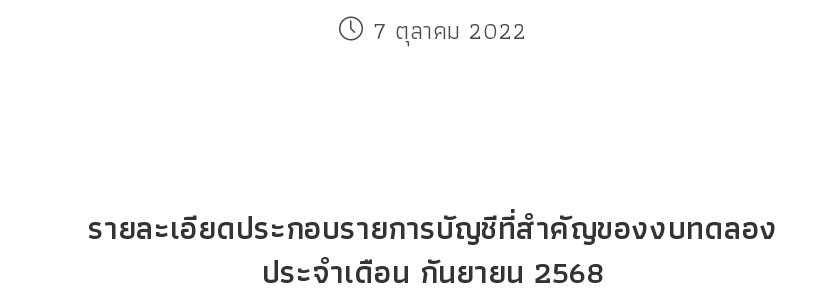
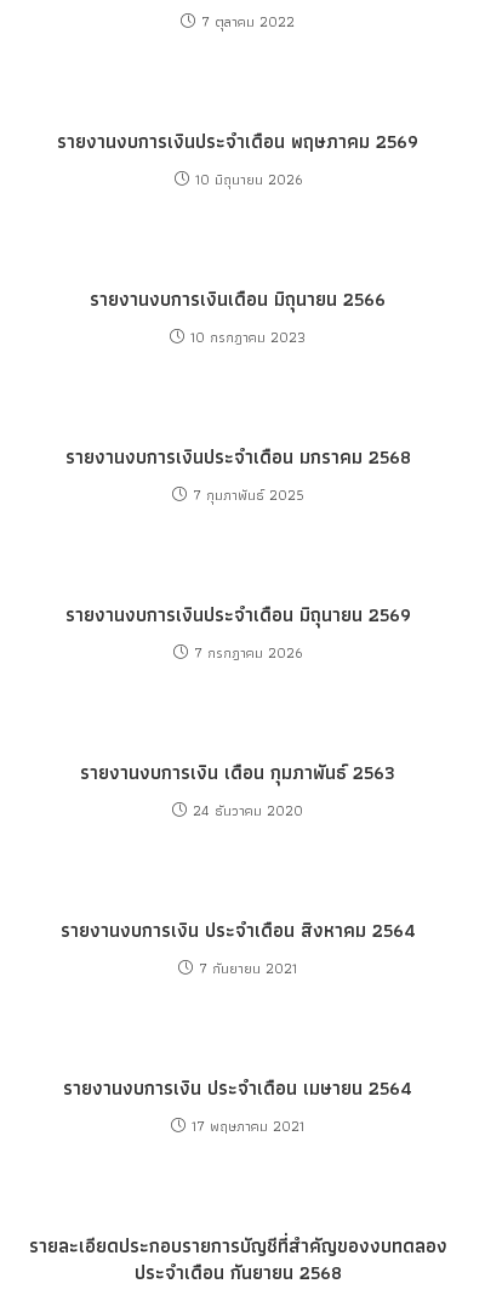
+ รายงานงบการเงินประจำเดือน พฤษภาคม 2569
+ 10 มิถุนายน 2026

+ รายงานงบการเงิน ประจำเดือน สิงหาคม 2564
+ 7 กันยายน 2021

+ รายงานงบการเงิน ประจำเดือน เมษายน 2564
+ 17 พฤษภาคม 2021

+ รายงานงบการเงินประจำเดือน มกราคม 2568
+ 7 กุมภาพันธ์ 2025

+ รายงานงบการเงินประจำเดือน มิถุนายน 2569
+ 7 กรกฎาคม 2026

+ รายงานงบการเงิน เดือน กุมภาพันธ์ 2563
+ 24 ธันวาคม 2020

+ รายงานงบการเงินเดือน มิถุนายน 2566
+ 10 กรกฎาคม 2023
